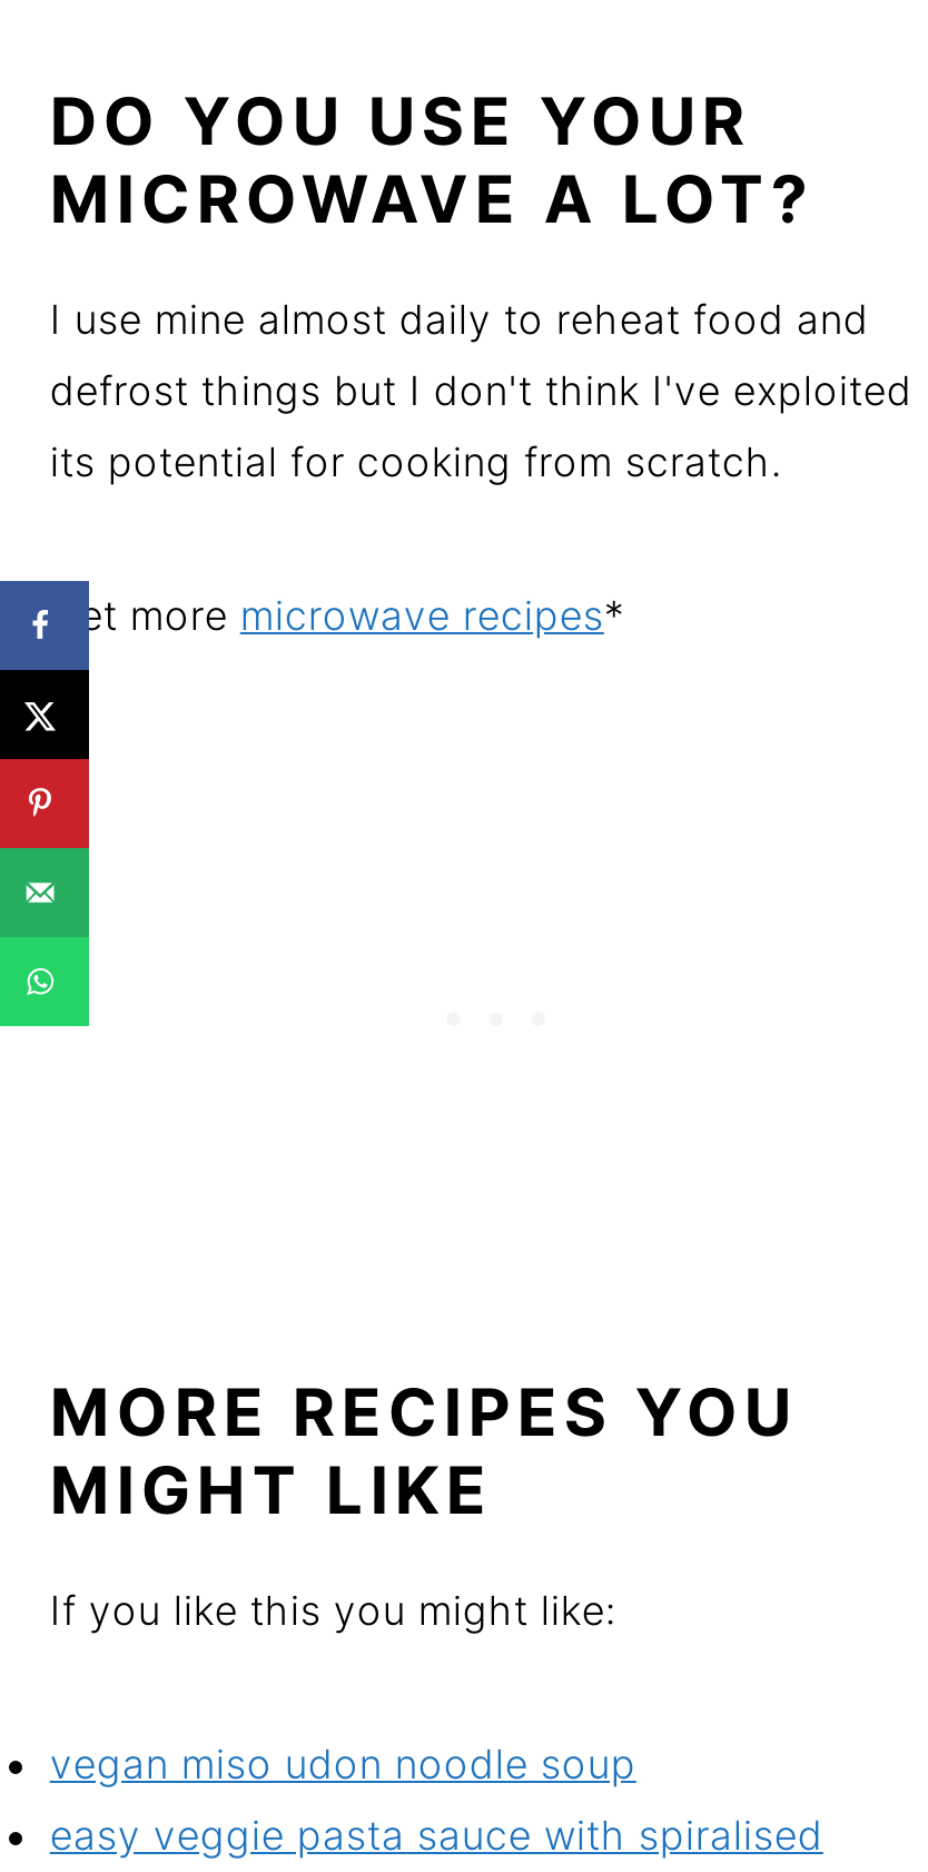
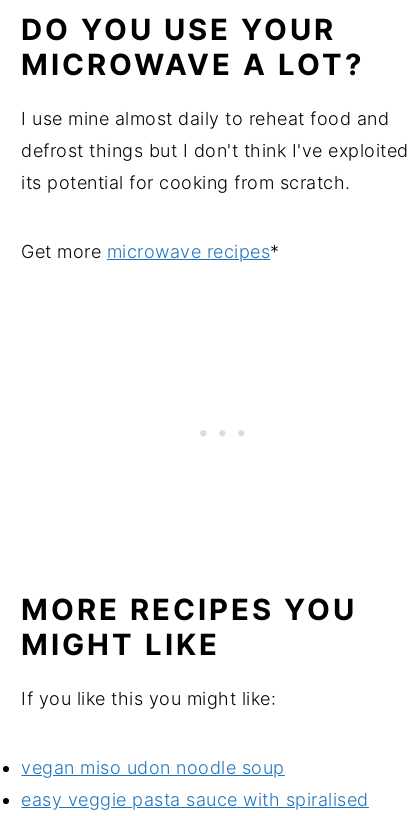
- [image]
